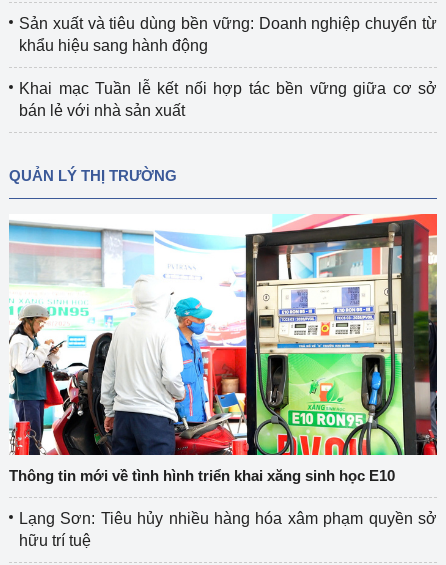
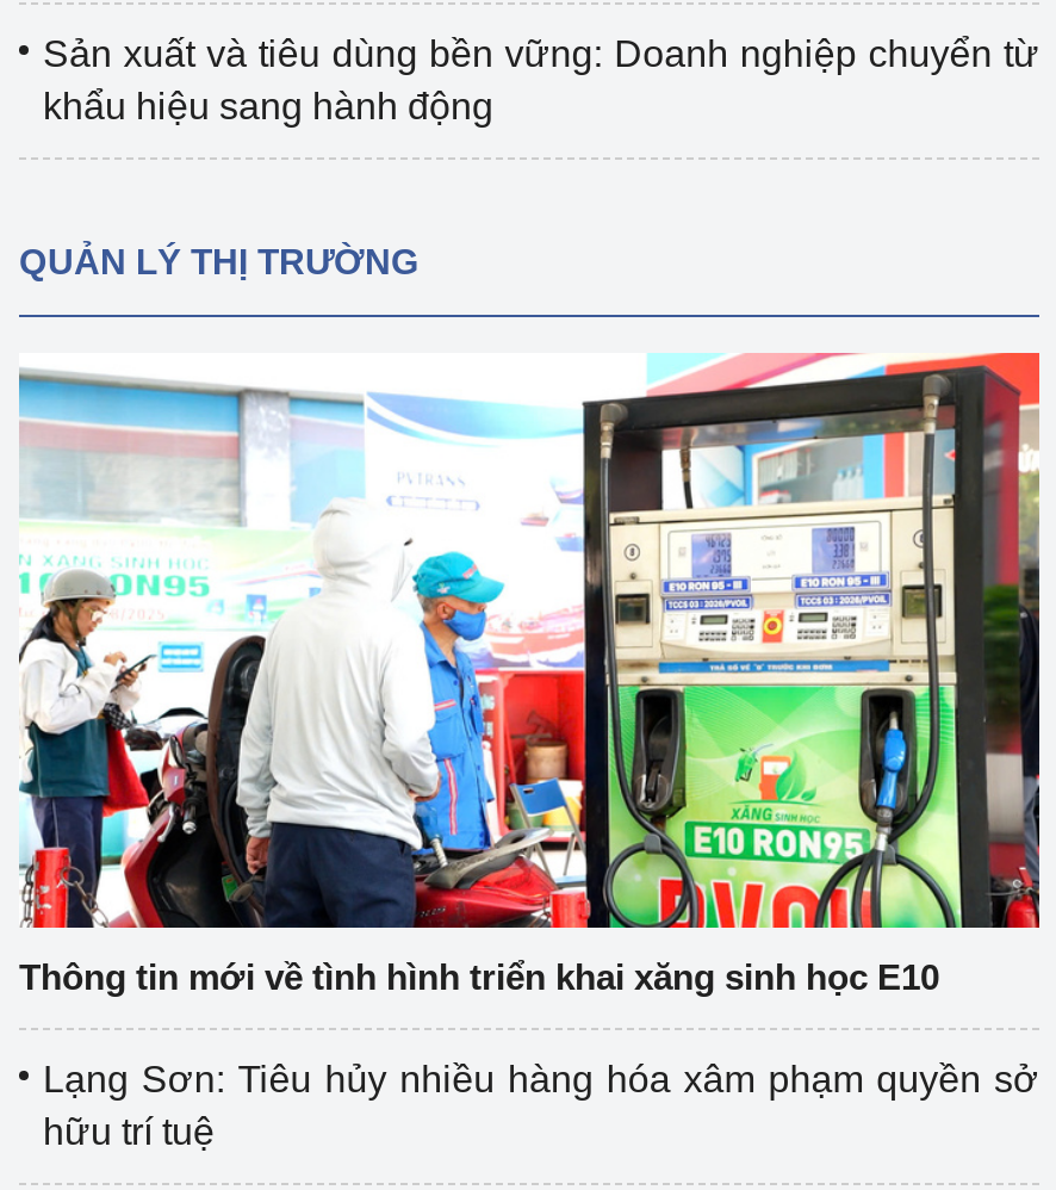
- Khai mạc Tuần lễ kết nối hợp tác bền vững giữa cơ sở
- bán lẻ với nhà sản xuất
